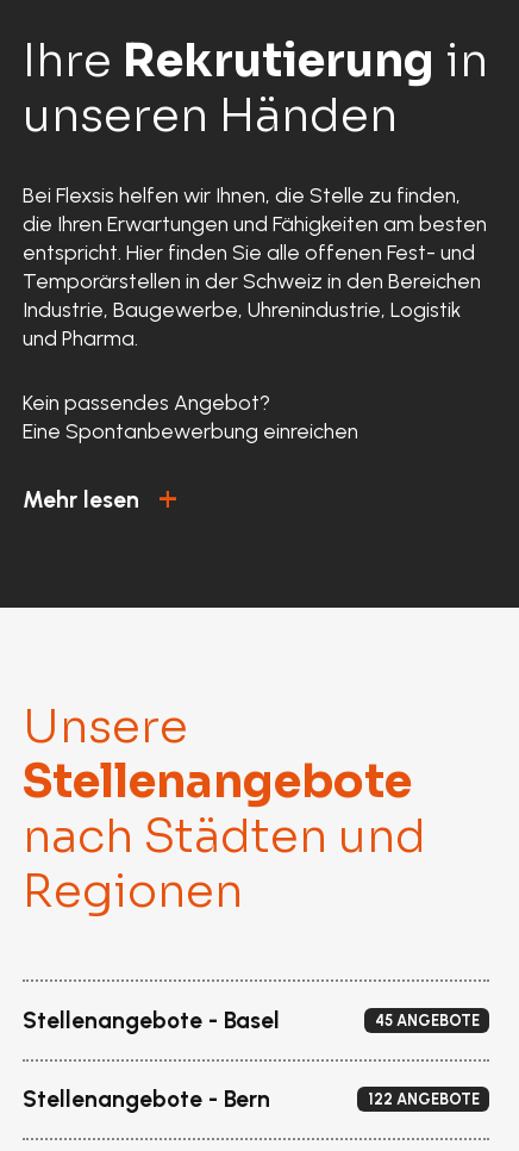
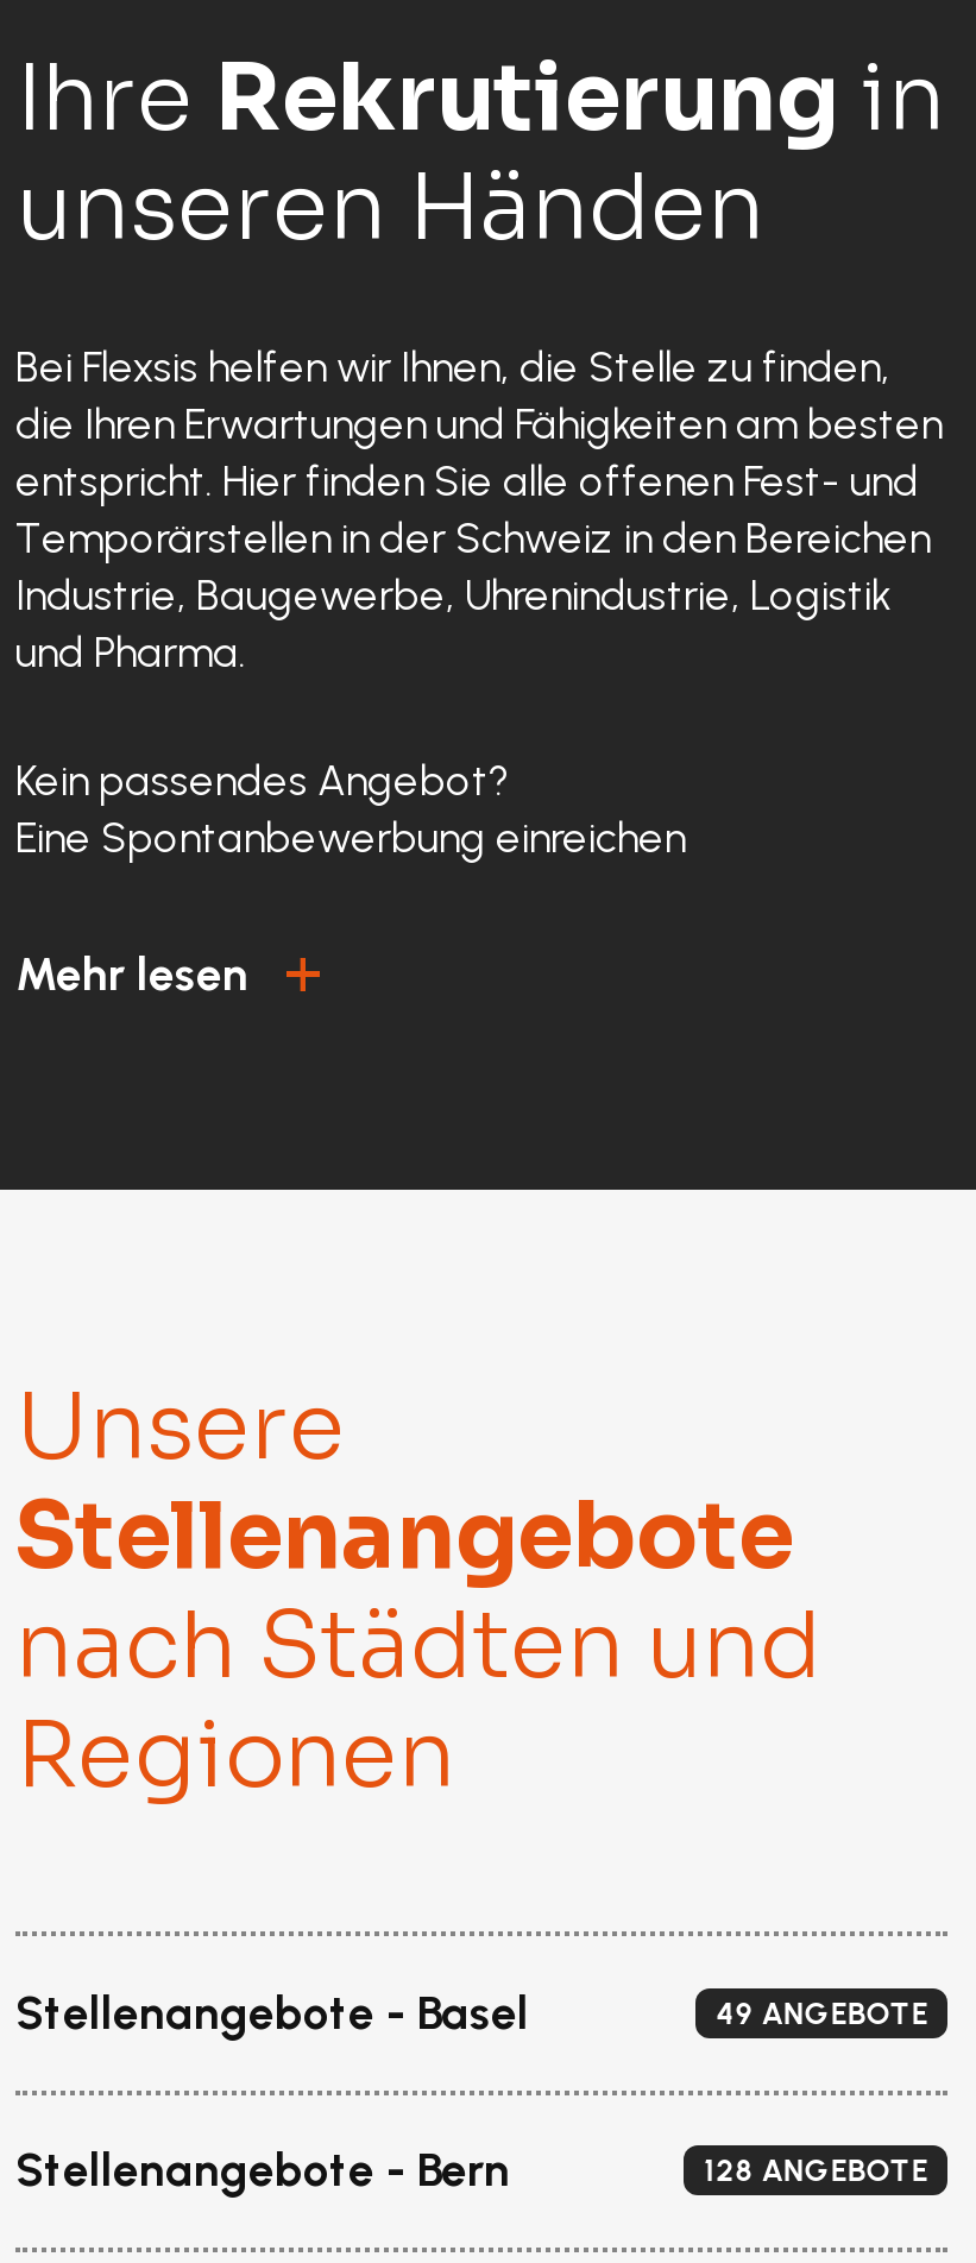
- 45 ANGEBOTE
+ 49 ANGEBOTE

- 122 ANGEBOTE
+ 128 ANGEBOTE
